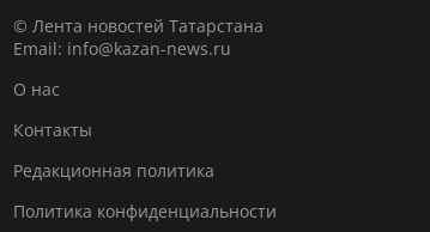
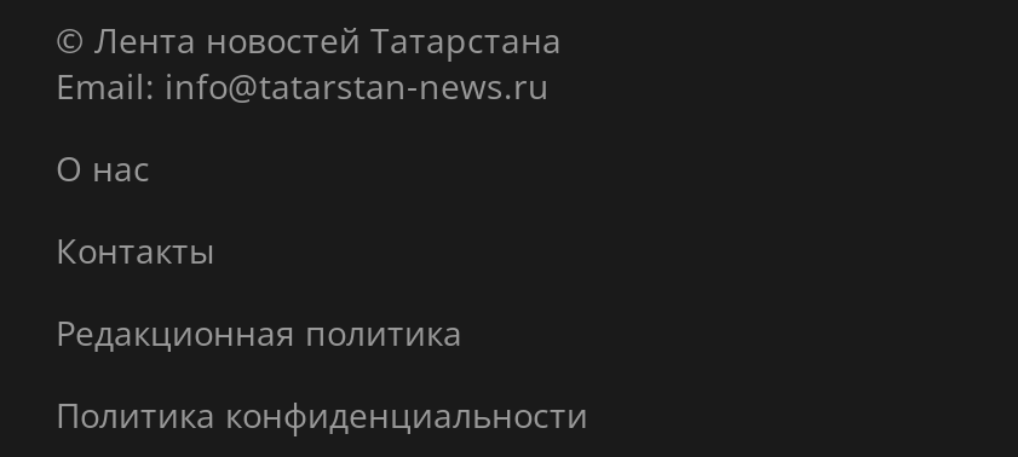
- Email: info@kazan-news.ru
+ Email: info@tatarstan-news.ru
